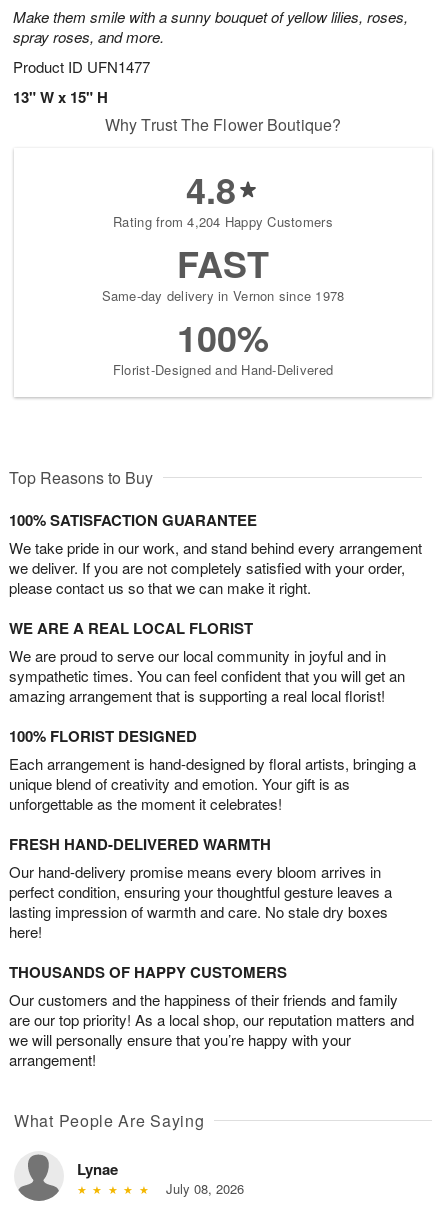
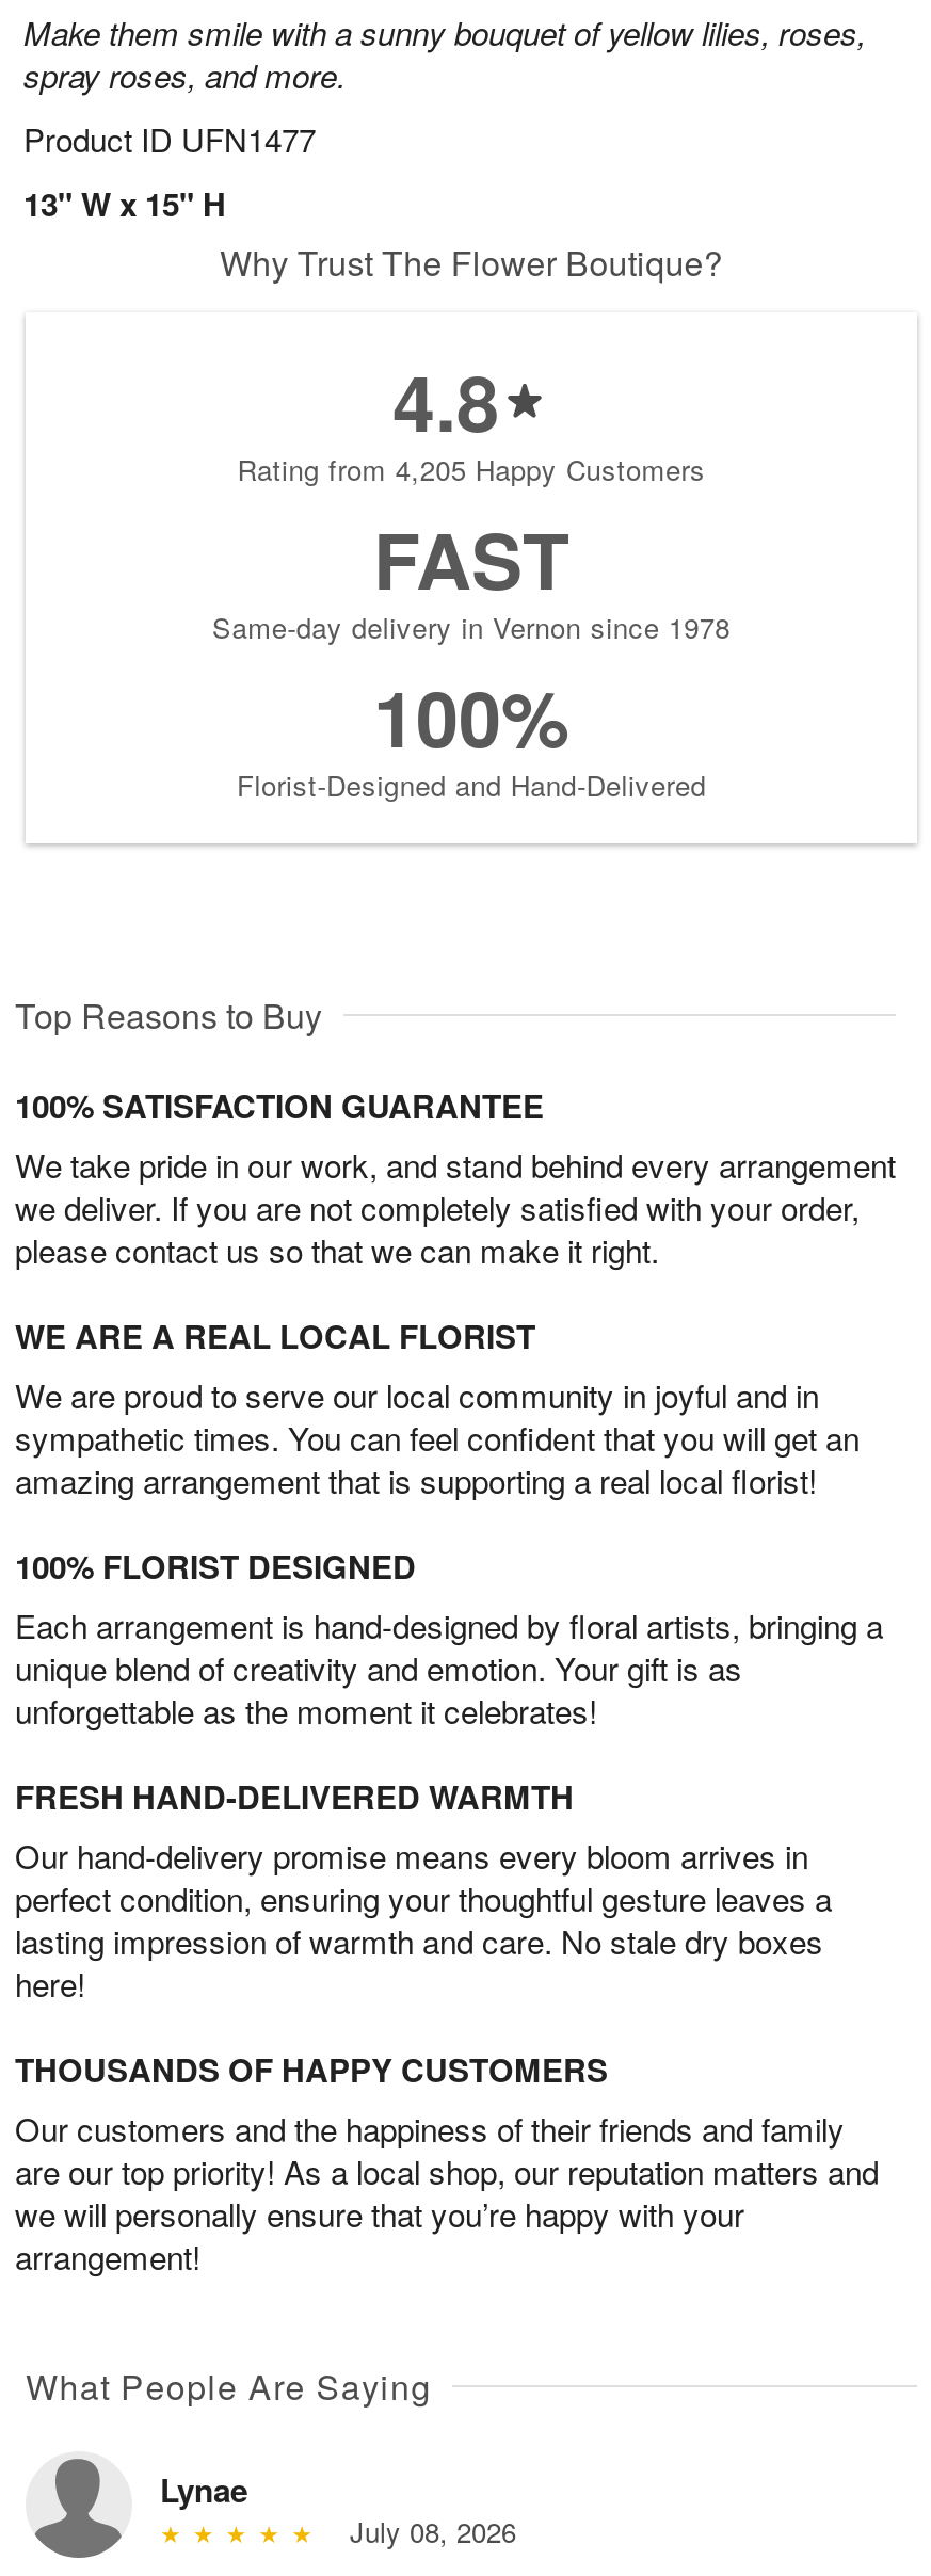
- Rating from 4,204 Happy Customers
+ Rating from 4,205 Happy Customers
